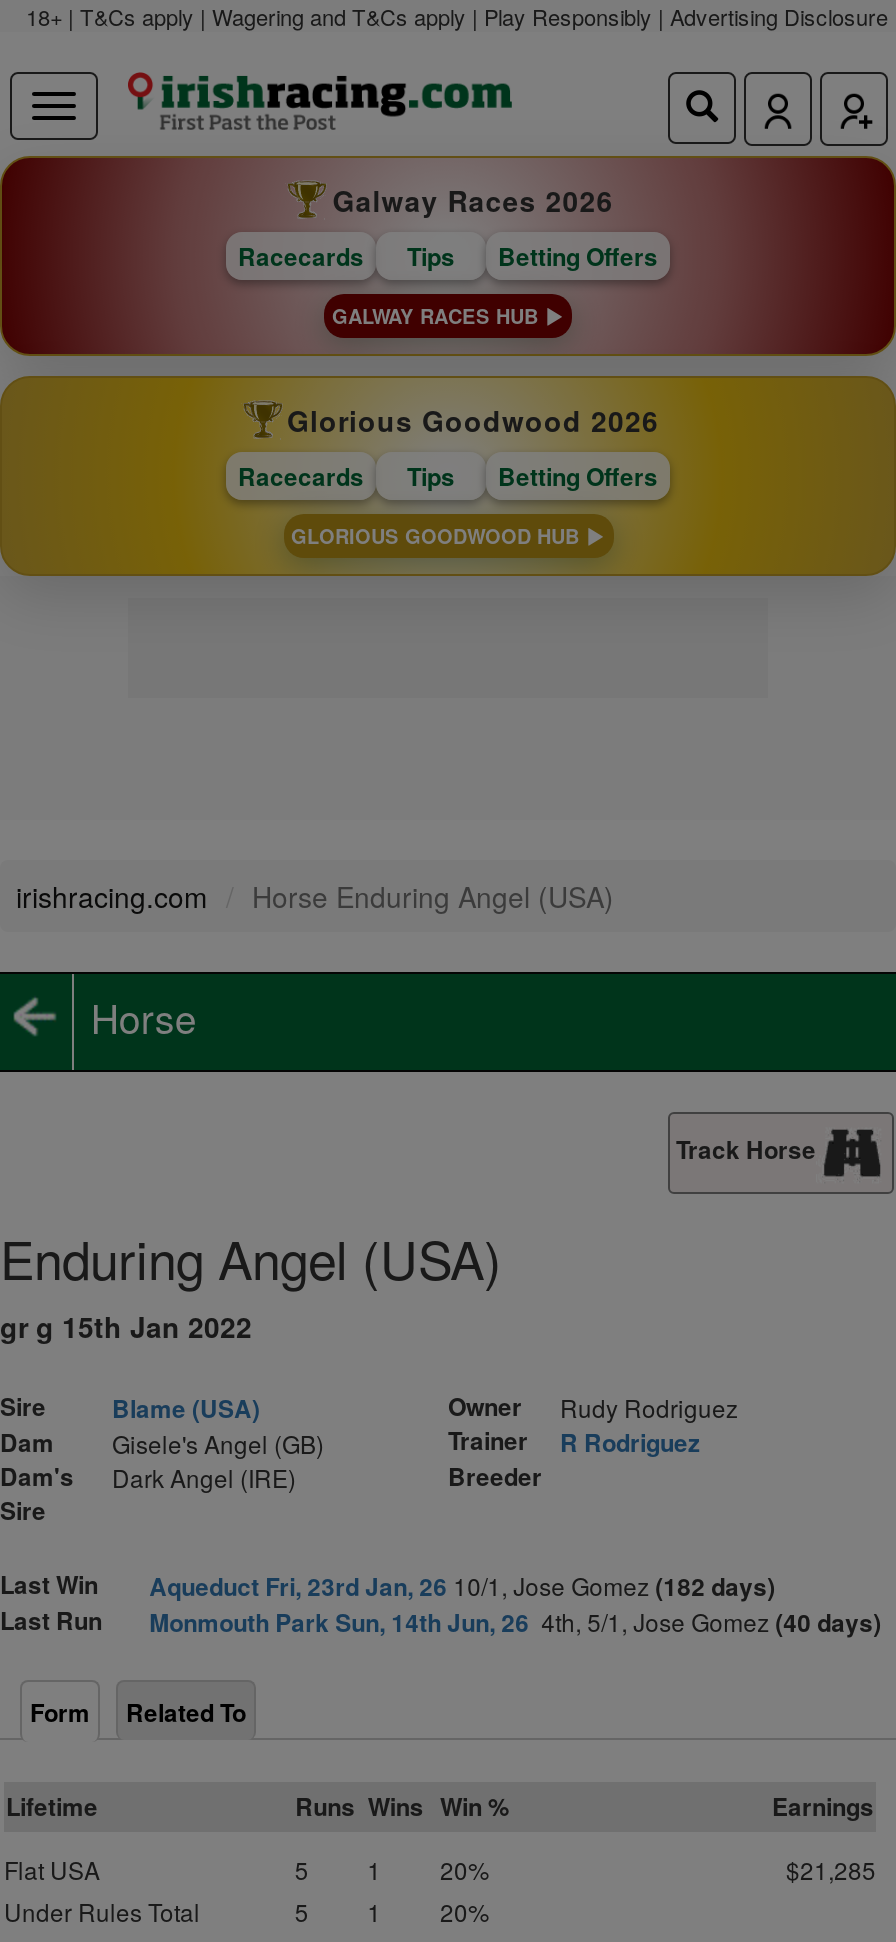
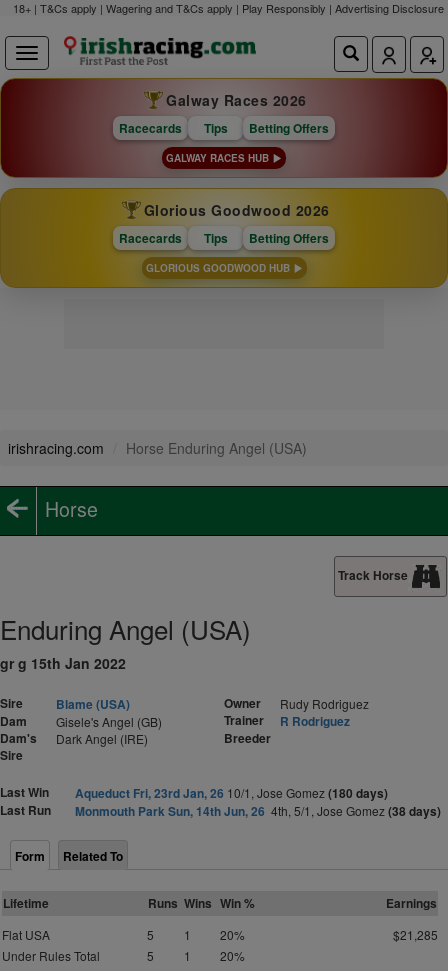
- Aqueduct Fri, 23rd Jan, 26 10/1, Jose Gomez (182 days)
+ Aqueduct Fri, 23rd Jan, 26 10/1, Jose Gomez (180 days)

- Monmouth Park Sun, 14th Jun, 26 4th, 5/1, Jose Gomez (40 days)
+ Monmouth Park Sun, 14th Jun, 26 4th, 5/1, Jose Gomez (38 days)
